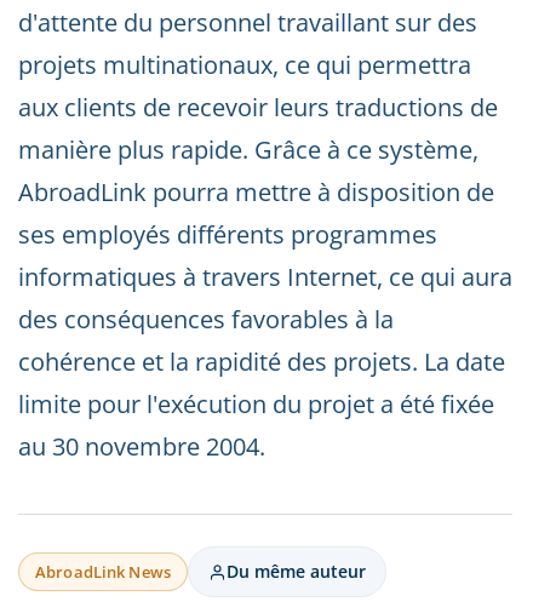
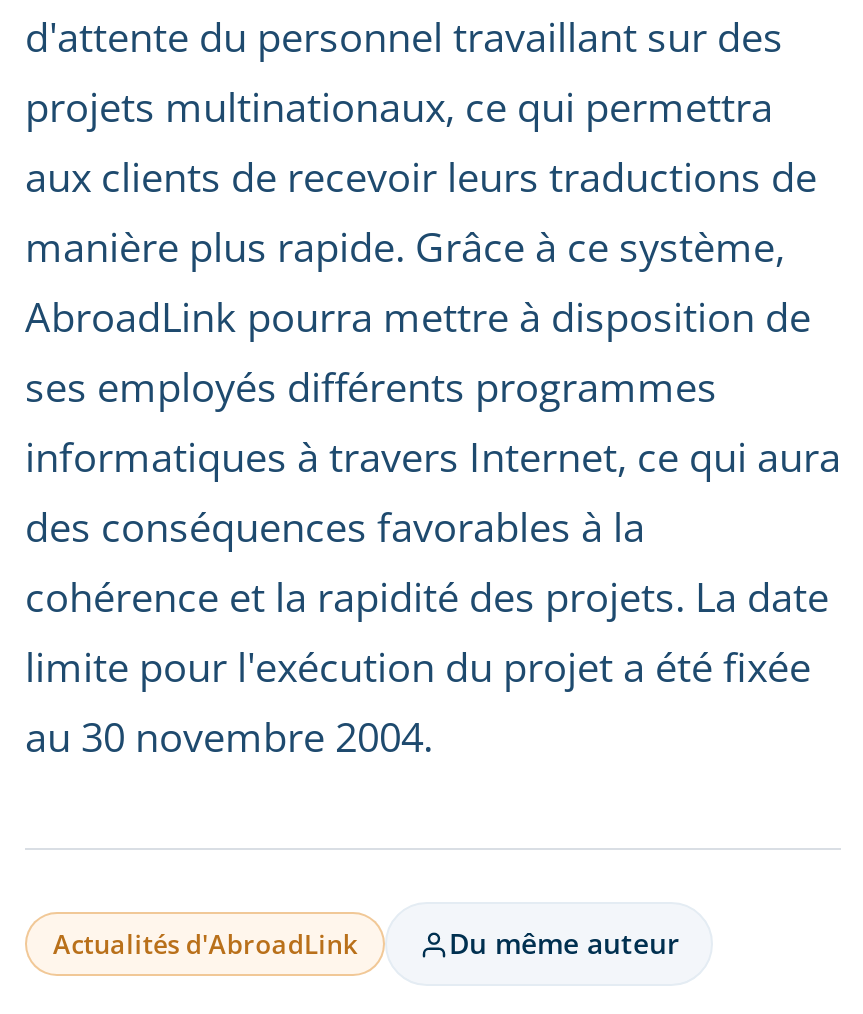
- AbroadLink News
+ Actualités d'AbroadLink
